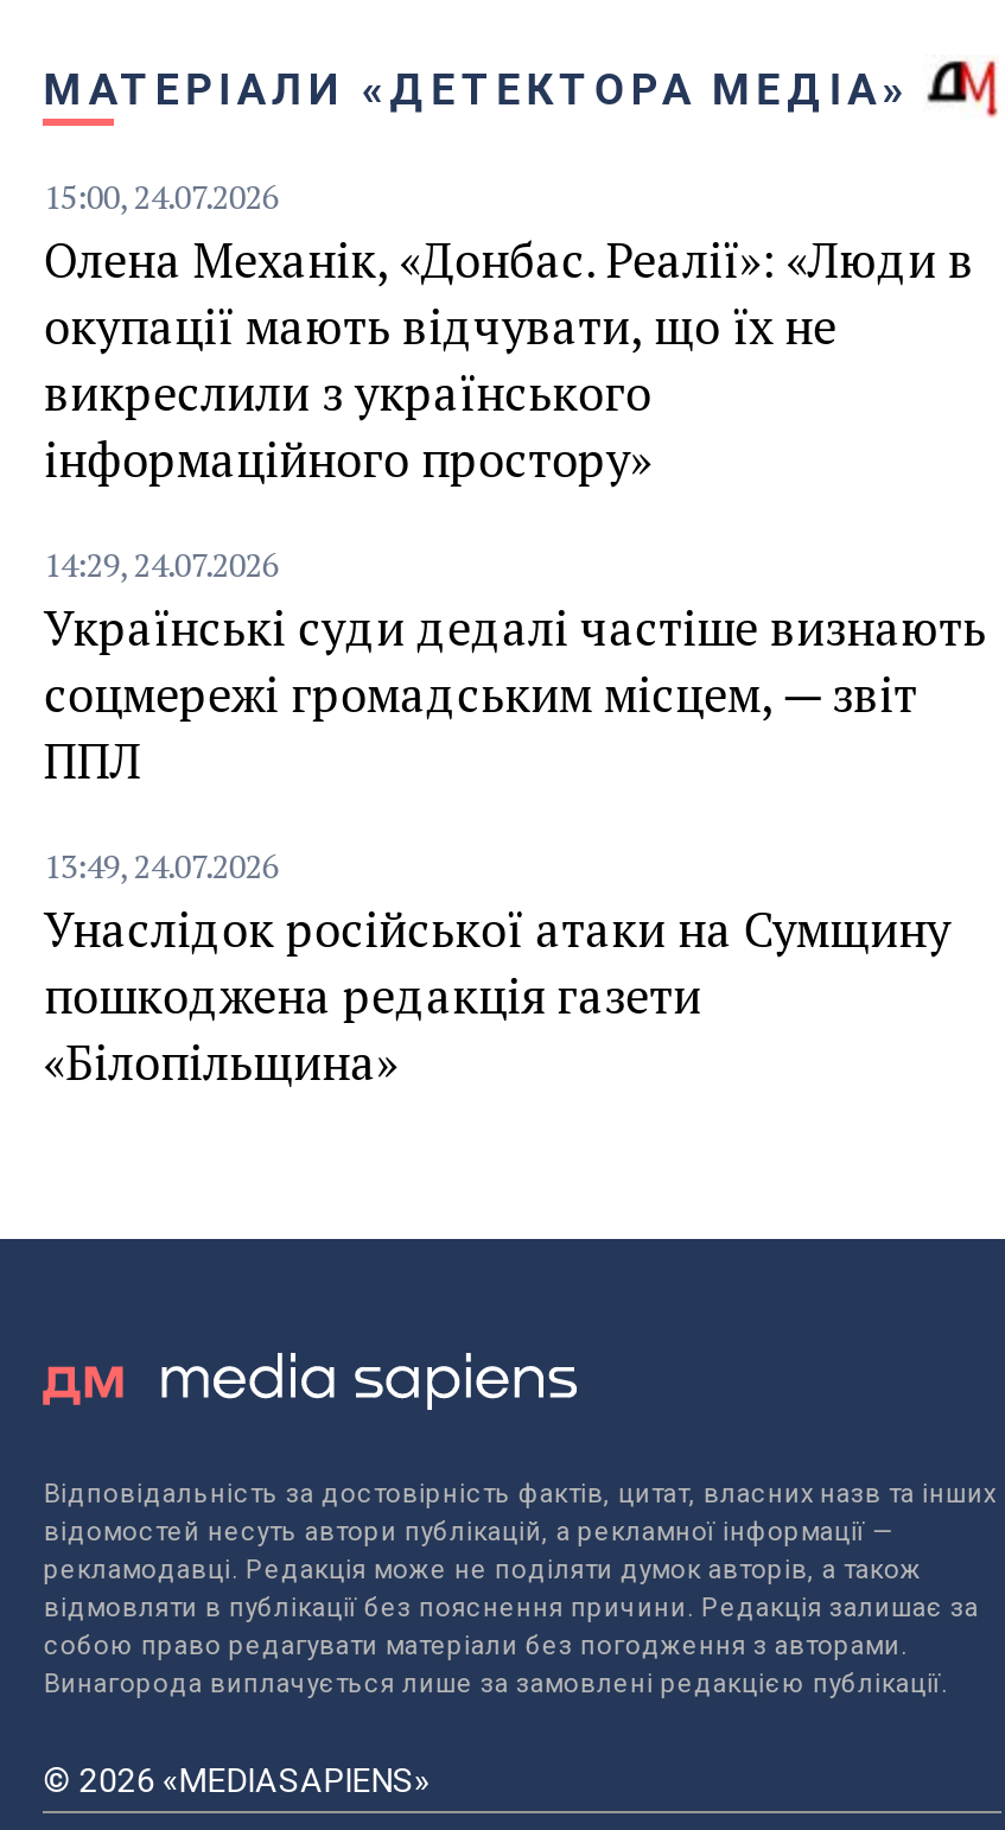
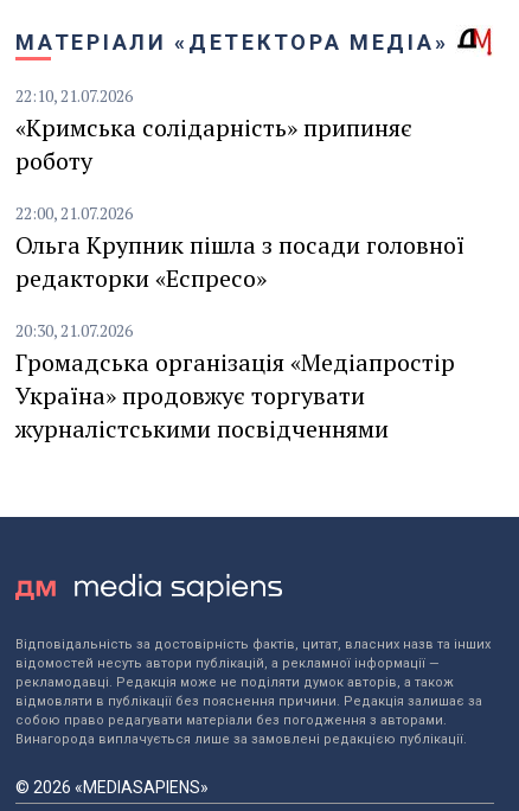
- 15:00, 24.07.2026
- Олена Механік, «Донбас. Реалії»: «Люди в
- окупації мають відчувати, що їх не
- викреслили з українського
- інформаційного простору»
+ 22:10, 21.07.2026
+ «Кримська солідарність» припиняє
+ роботу

- 14:29, 24.07.2026
- Українські суди дедалі частіше визнають
- соцмережі громадським місцем, — звіт
- ППЛ
+ 22:00, 21.07.2026
+ Ольга Крупник пішла з посади головної
+ редакторки «Еспресо»

- 13:49, 24.07.2026
- Унаслідок російської атаки на Сумщину
- пошкоджена редакція газети
- «Білопільщина»
+ 20:30, 21.07.2026
+ Громадська організація «Медіапростір
+ Україна» продовжує торгувати
+ журналістськими посвідченнями
